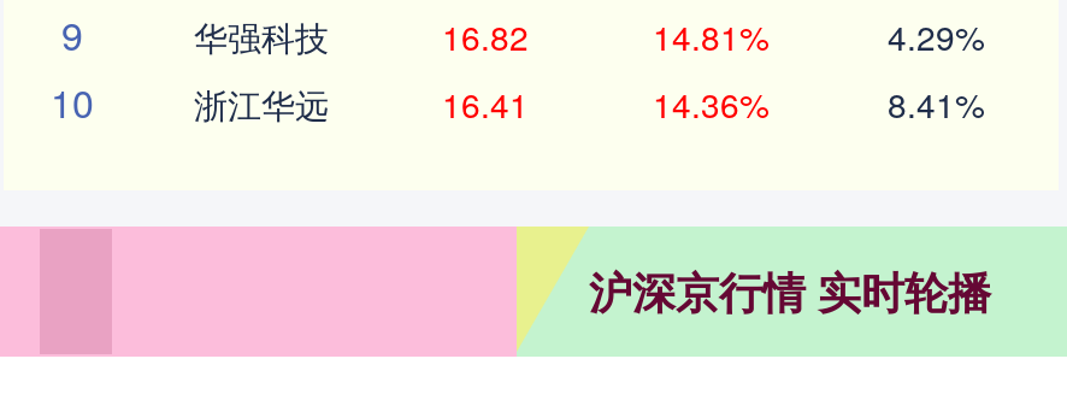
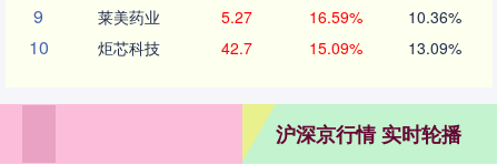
- 华强科技
- 16.82
- 14.81%
- 4.29%
+ 莱美药业
+ 5.27
+ 16.59%
+ 10.36%

- 浙江华远
- 16.41
- 14.36%
- 8.41%
+ 炬芯科技
+ 42.7
+ 15.09%
+ 13.09%
